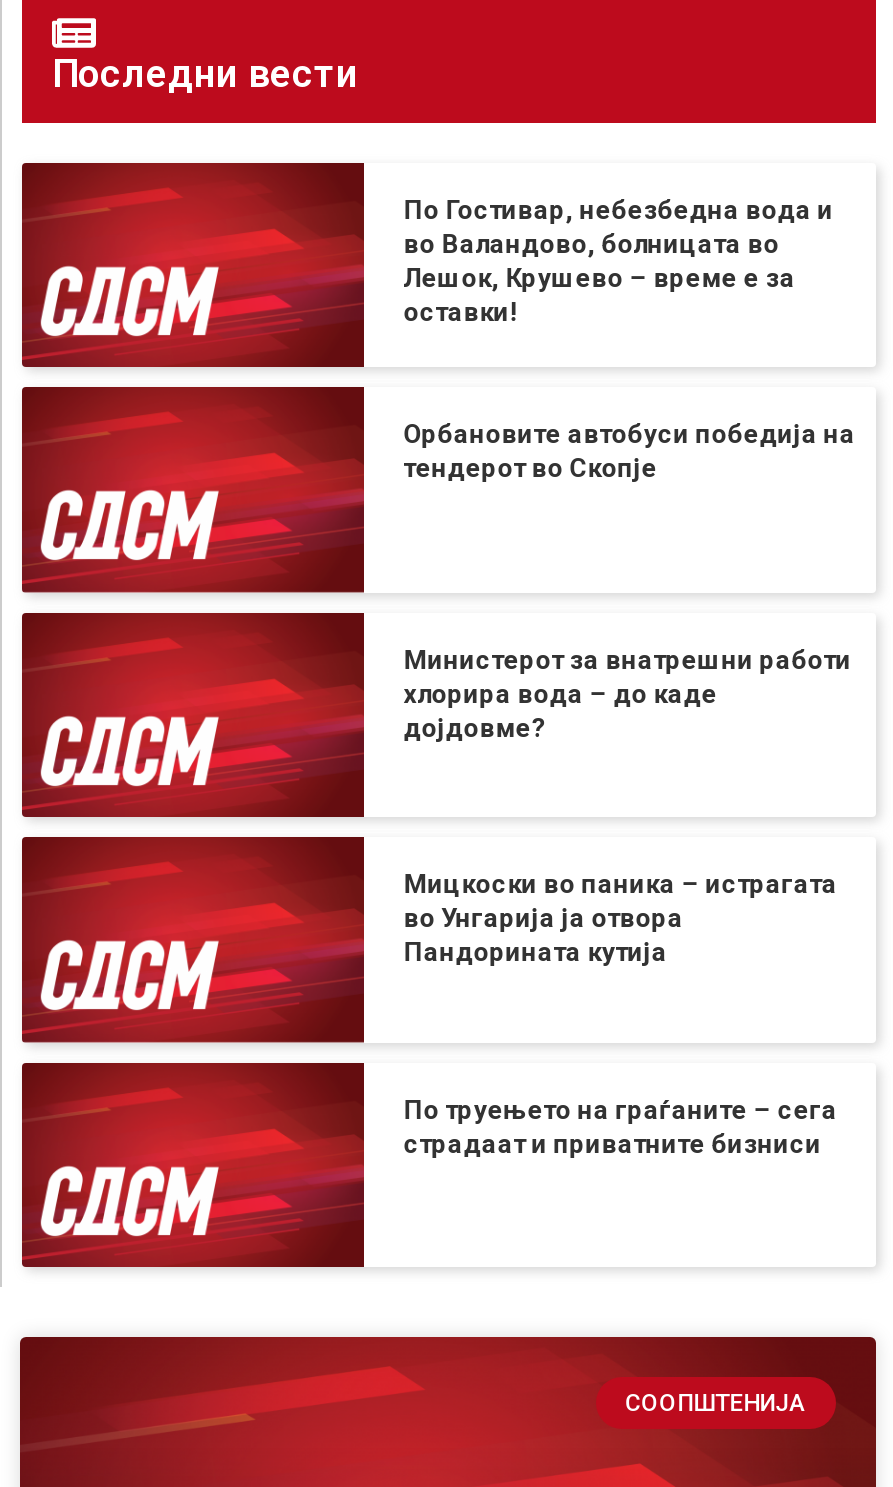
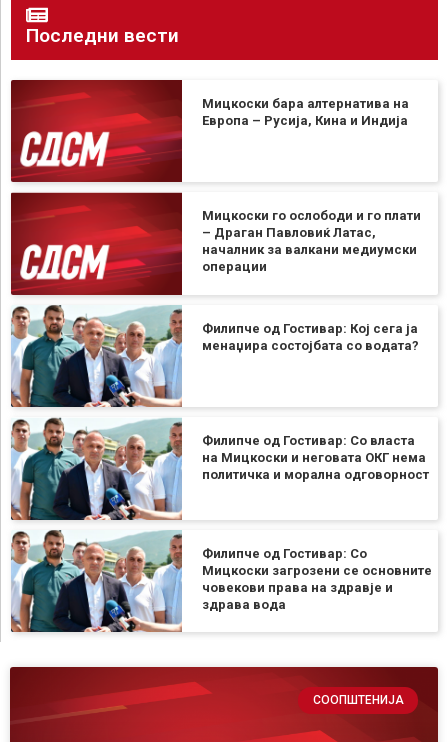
- По Гостивар, небезбедна вода и
- во Валандово, болницата во
- Лешок, Крушево – време е за
- оставки!
+ Мицкоски бара алтернатива на
+ Европа – Русија, Кина и Индија

- Орбановите автобуси победија на
- тендерот во Скопје
+ Мицкоски го ослободи и го плати
+ – Драган Павловиќ Латас,
+ началник за валкани медиумски
+ операции

- [image]
- Министерот за внатрешни работи
- хлорира вода – до каде
- дојдовме?
+ [image]
+ Филипче од Гостивар: Кој сега ја
+ менаџира состојбата со водата?

- [image]
- Мицкоски во паника – истрагата
- во Унгарија ја отвора
- Пандорината кутија
+ [image]
+ Филипче од Гостивар: Со власта
+ на Мицкоски и неговата ОКГ нема
+ политичка и морална одговорност

- [image]
- По труењето на граѓаните – сега
- страдаат и приватните бизниси
+ [image]
+ Филипче од Гостивар: Со
+ Мицкоски загрозени се основните
+ човекови права на здравје и
+ здрава вода
